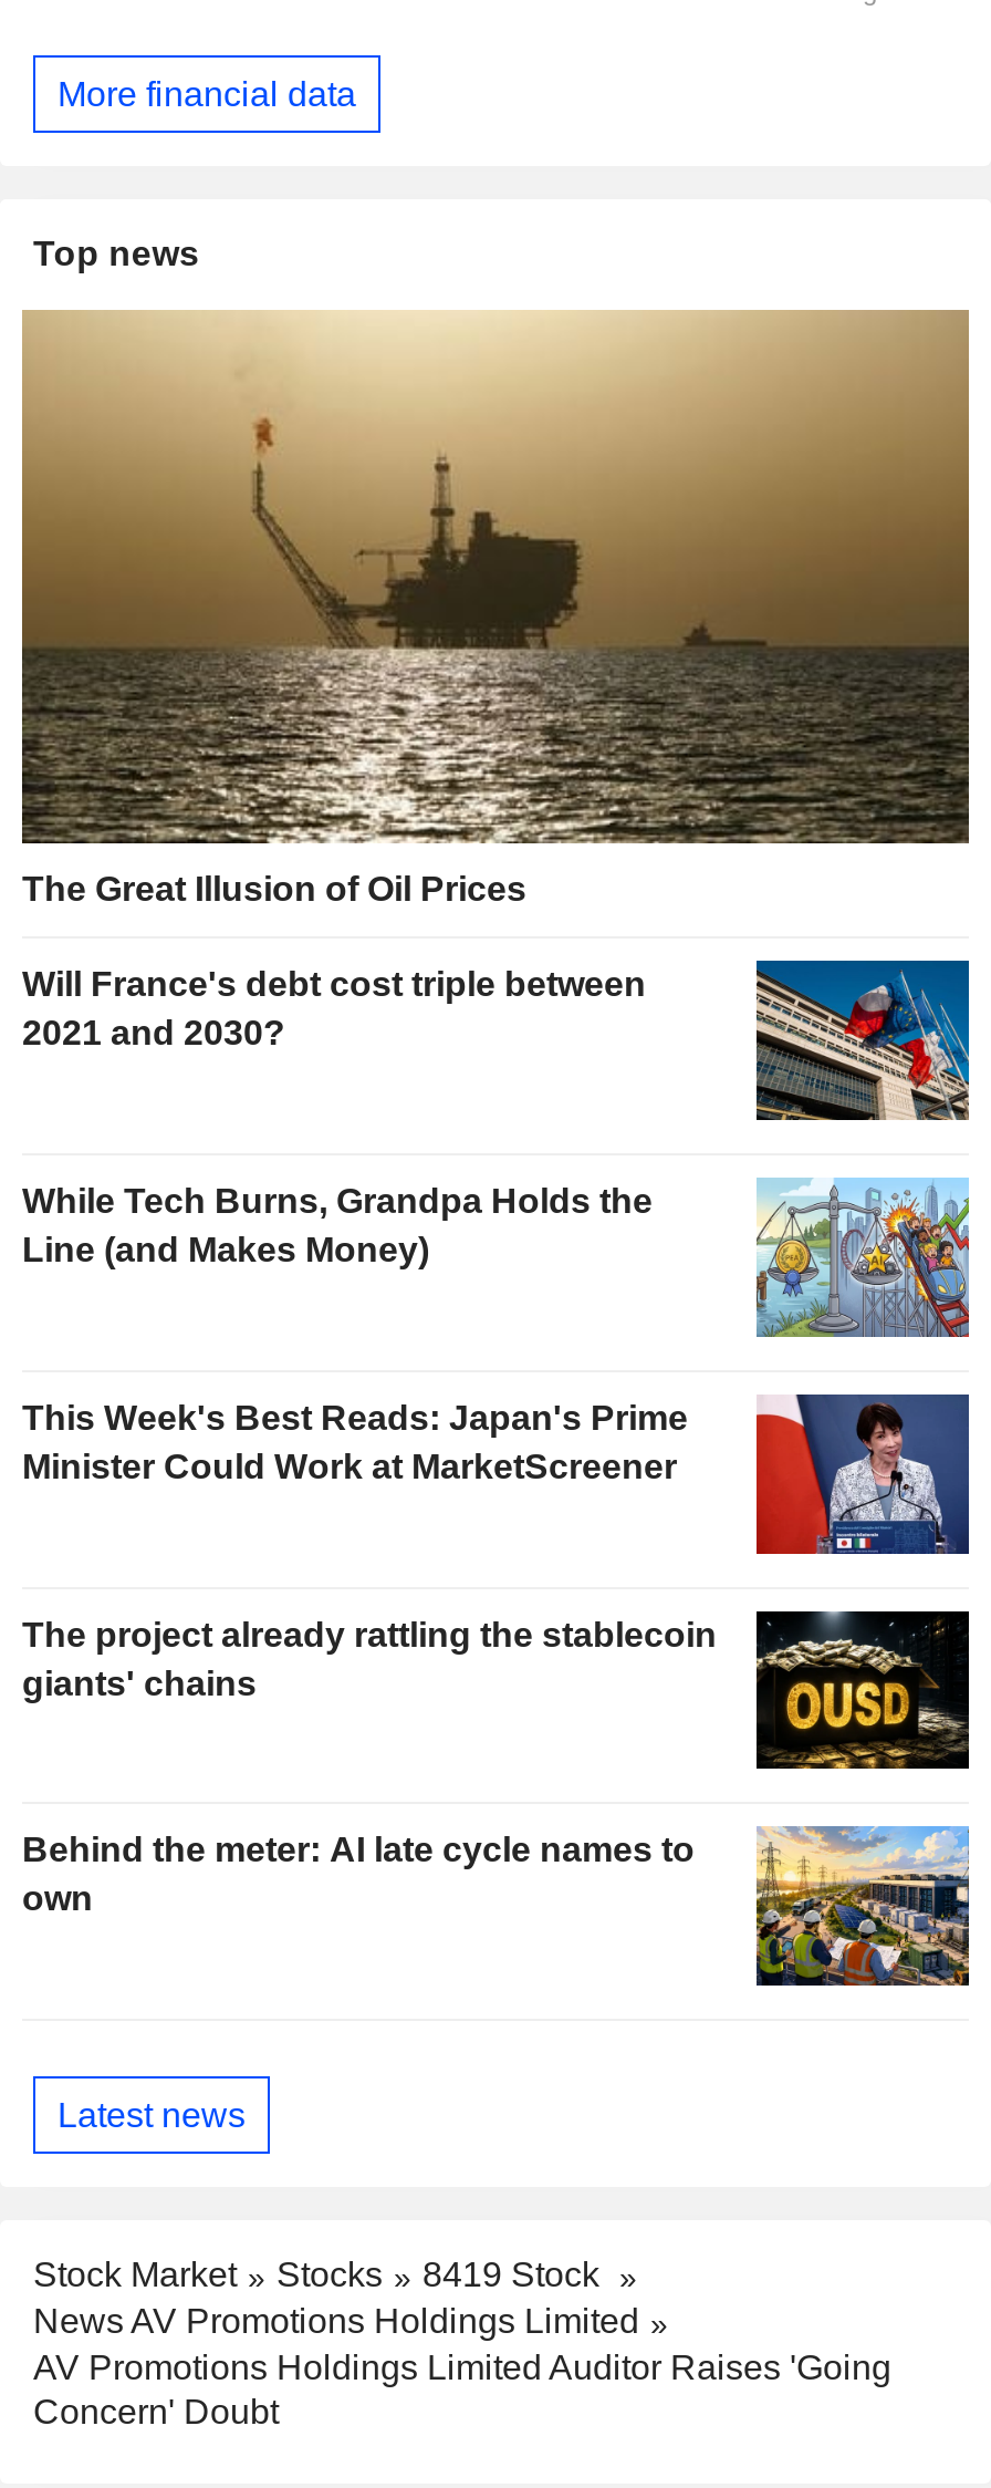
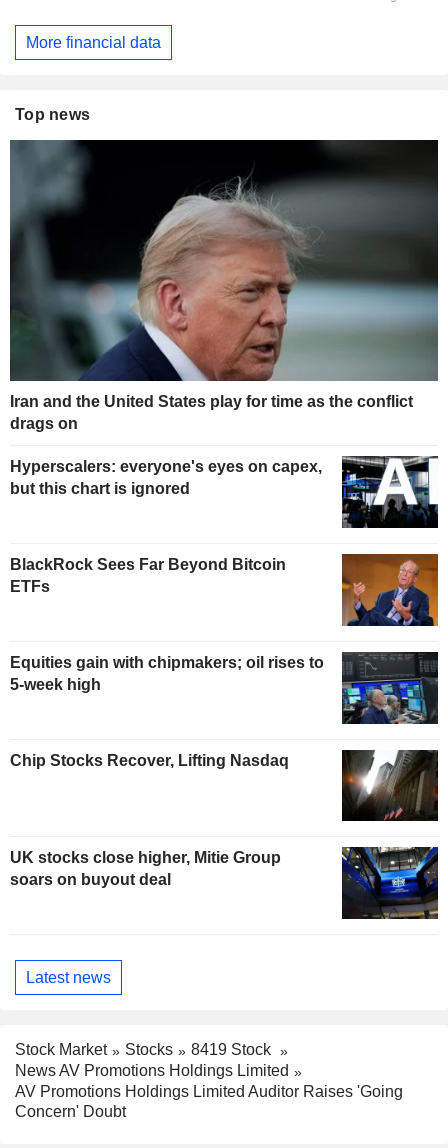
- [image]
- The Great Illusion of Oil Prices
+ [image]
+ Iran and the United States play for time as the conflict
+ drags on

- Will France's debt cost triple between
- 2021 and 2030?
+ Hyperscalers: everyone's eyes on capex,
+ but this chart is ignored

- [image]
+ [image]

- While Tech Burns, Grandpa Holds the
- Line (and Makes Money)
+ BlackRock Sees Far Beyond Bitcoin
+ ETFs

- [image]
+ [image]

- [image]
- This Week's Best Reads: Japan's Prime
- Minister Could Work at MarketScreener
+ [image]
+ Equities gain with chipmakers; oil rises to
+ 5-week high

- The project already rattling the stablecoin
- giants' chains
+ Chip Stocks Recover, Lifting Nasdaq

- [image]
+ [image]

- Behind the meter: AI late cycle names to
- own
+ UK stocks close higher, Mitie Group
+ soars on buyout deal

- [image]
+ [image]
